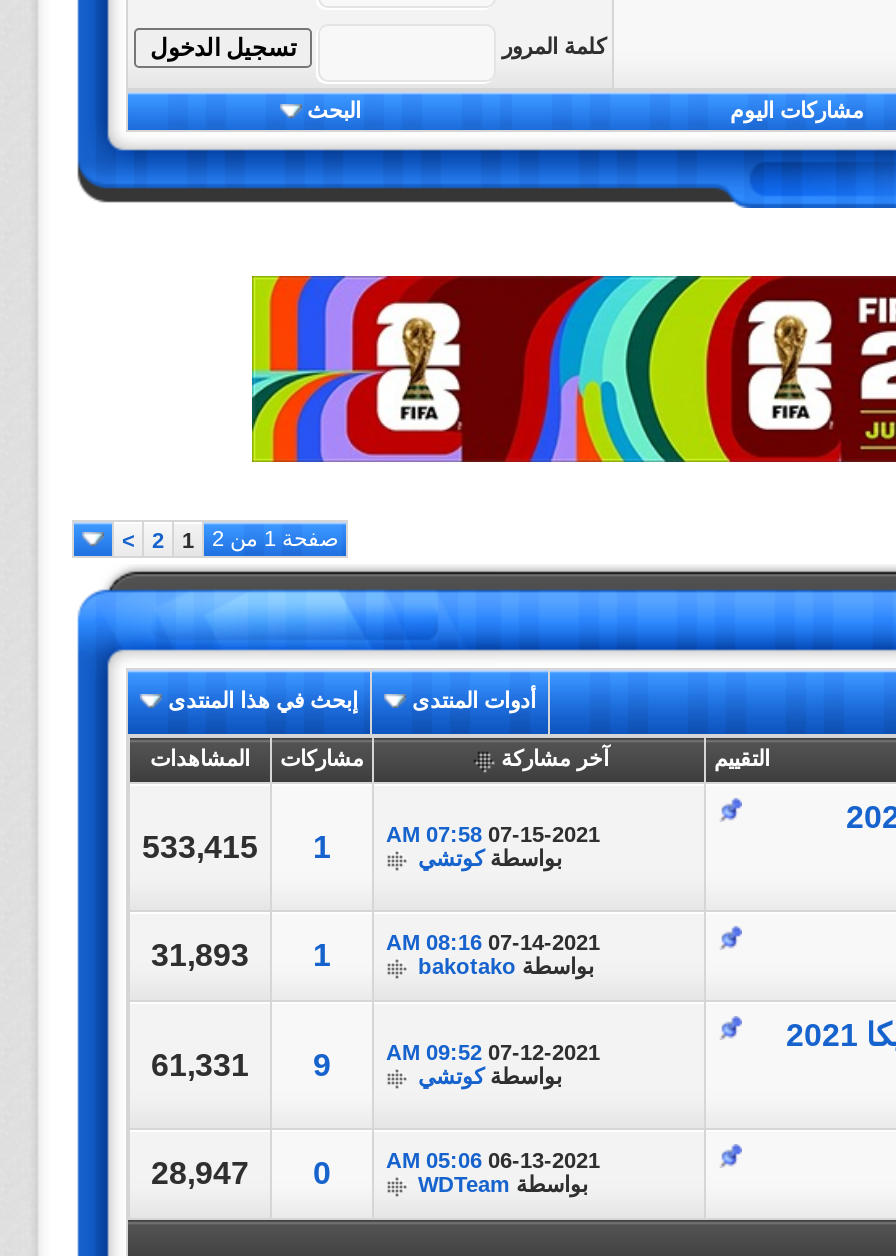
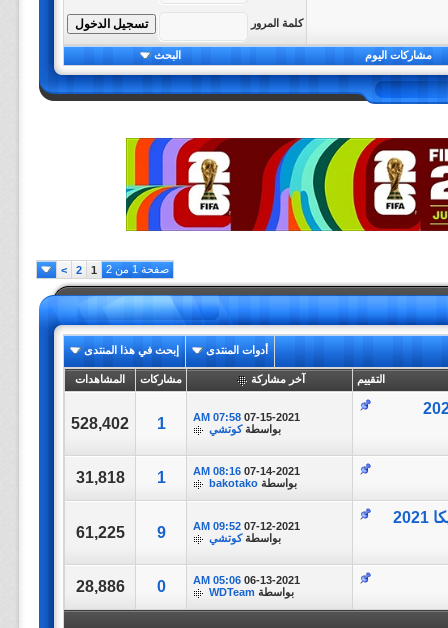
- 533,415 1
+ 528,402 1

- 31,893 1
+ 31,818 1

- 61,331 9
+ 61,225 9

- 28,947 0
+ 28,886 0
